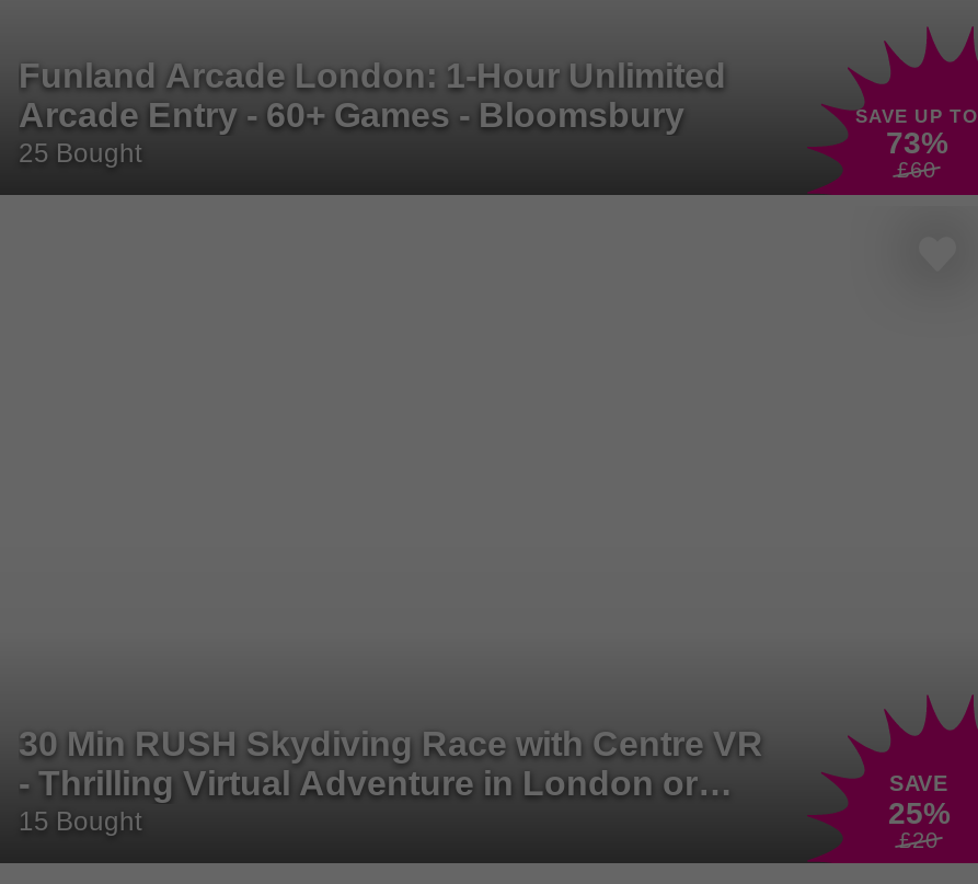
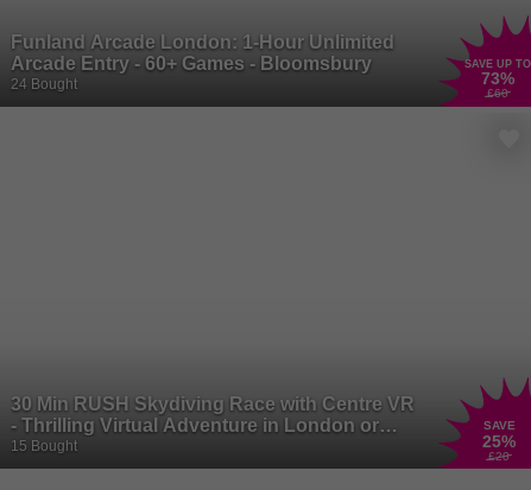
- 25 Bought
+ 24 Bought
